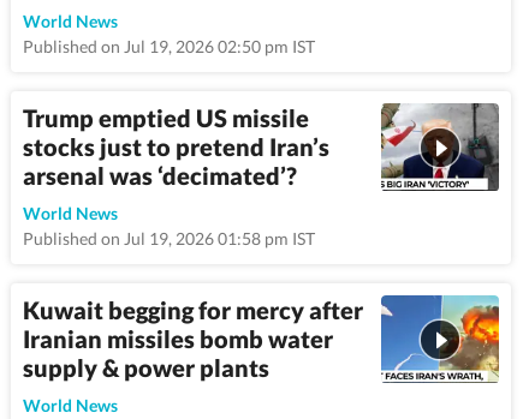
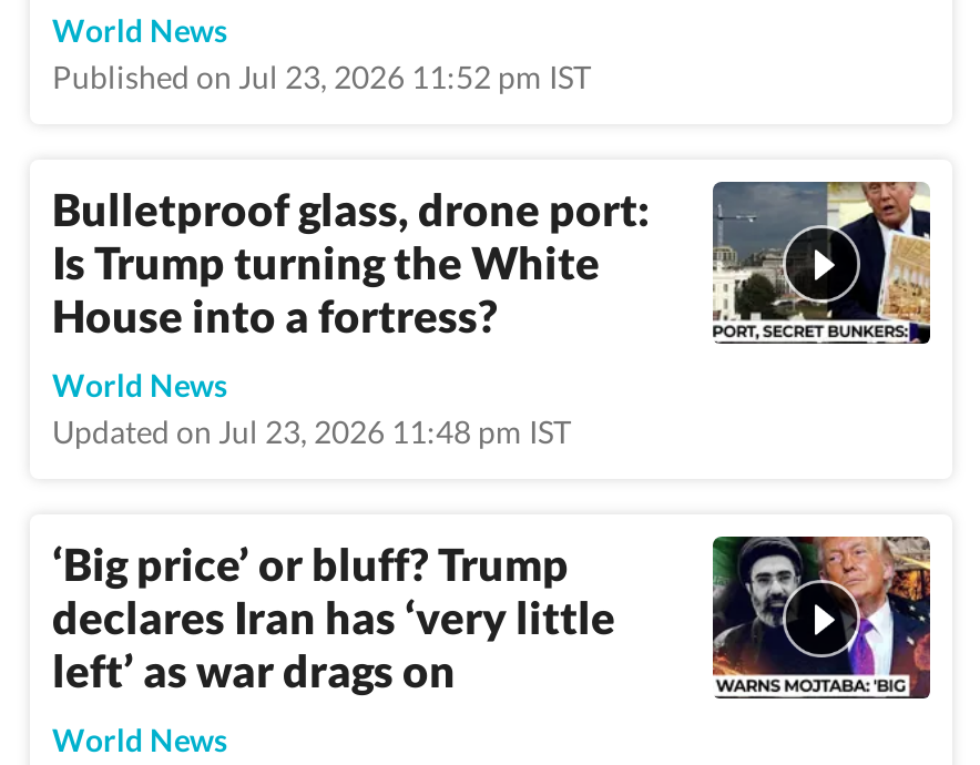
- Published on Jul 19, 2026 02:50 pm IST
+ Published on Jul 23, 2026 11:52 pm IST

- Trump emptied US missile
- stocks just to pretend Iran’s
- arsenal was ‘decimated’?
+ Bulletproof glass, drone port:
+ Is Trump turning the White
+ House into a fortress?

- [image]
+ [image]

- Published on Jul 19, 2026 01:58 pm IST
+ Updated on Jul 23, 2026 11:48 pm IST

- Kuwait begging for mercy after
- Iranian missiles bomb water
- supply & power plants
+ ‘Big price’ or bluff? Trump
+ declares Iran has ‘very little
+ left’ as war drags on

- [image]
+ [image]
